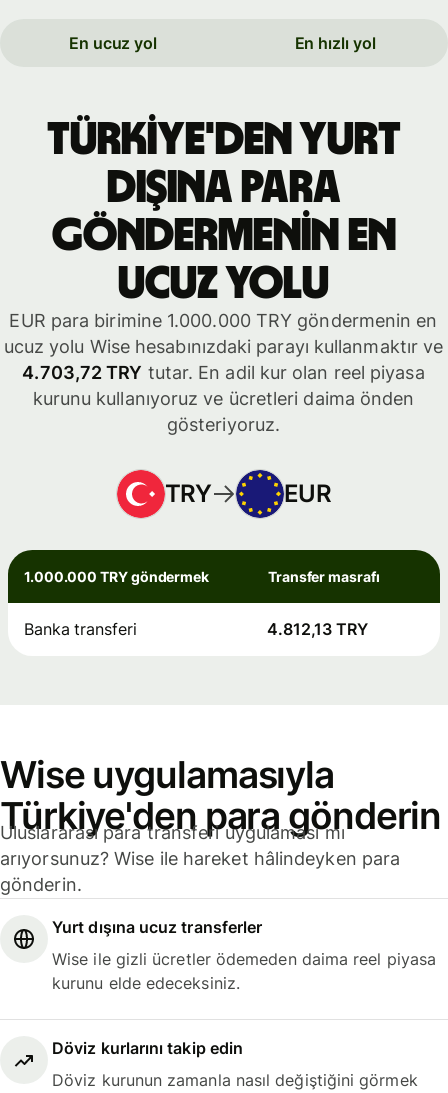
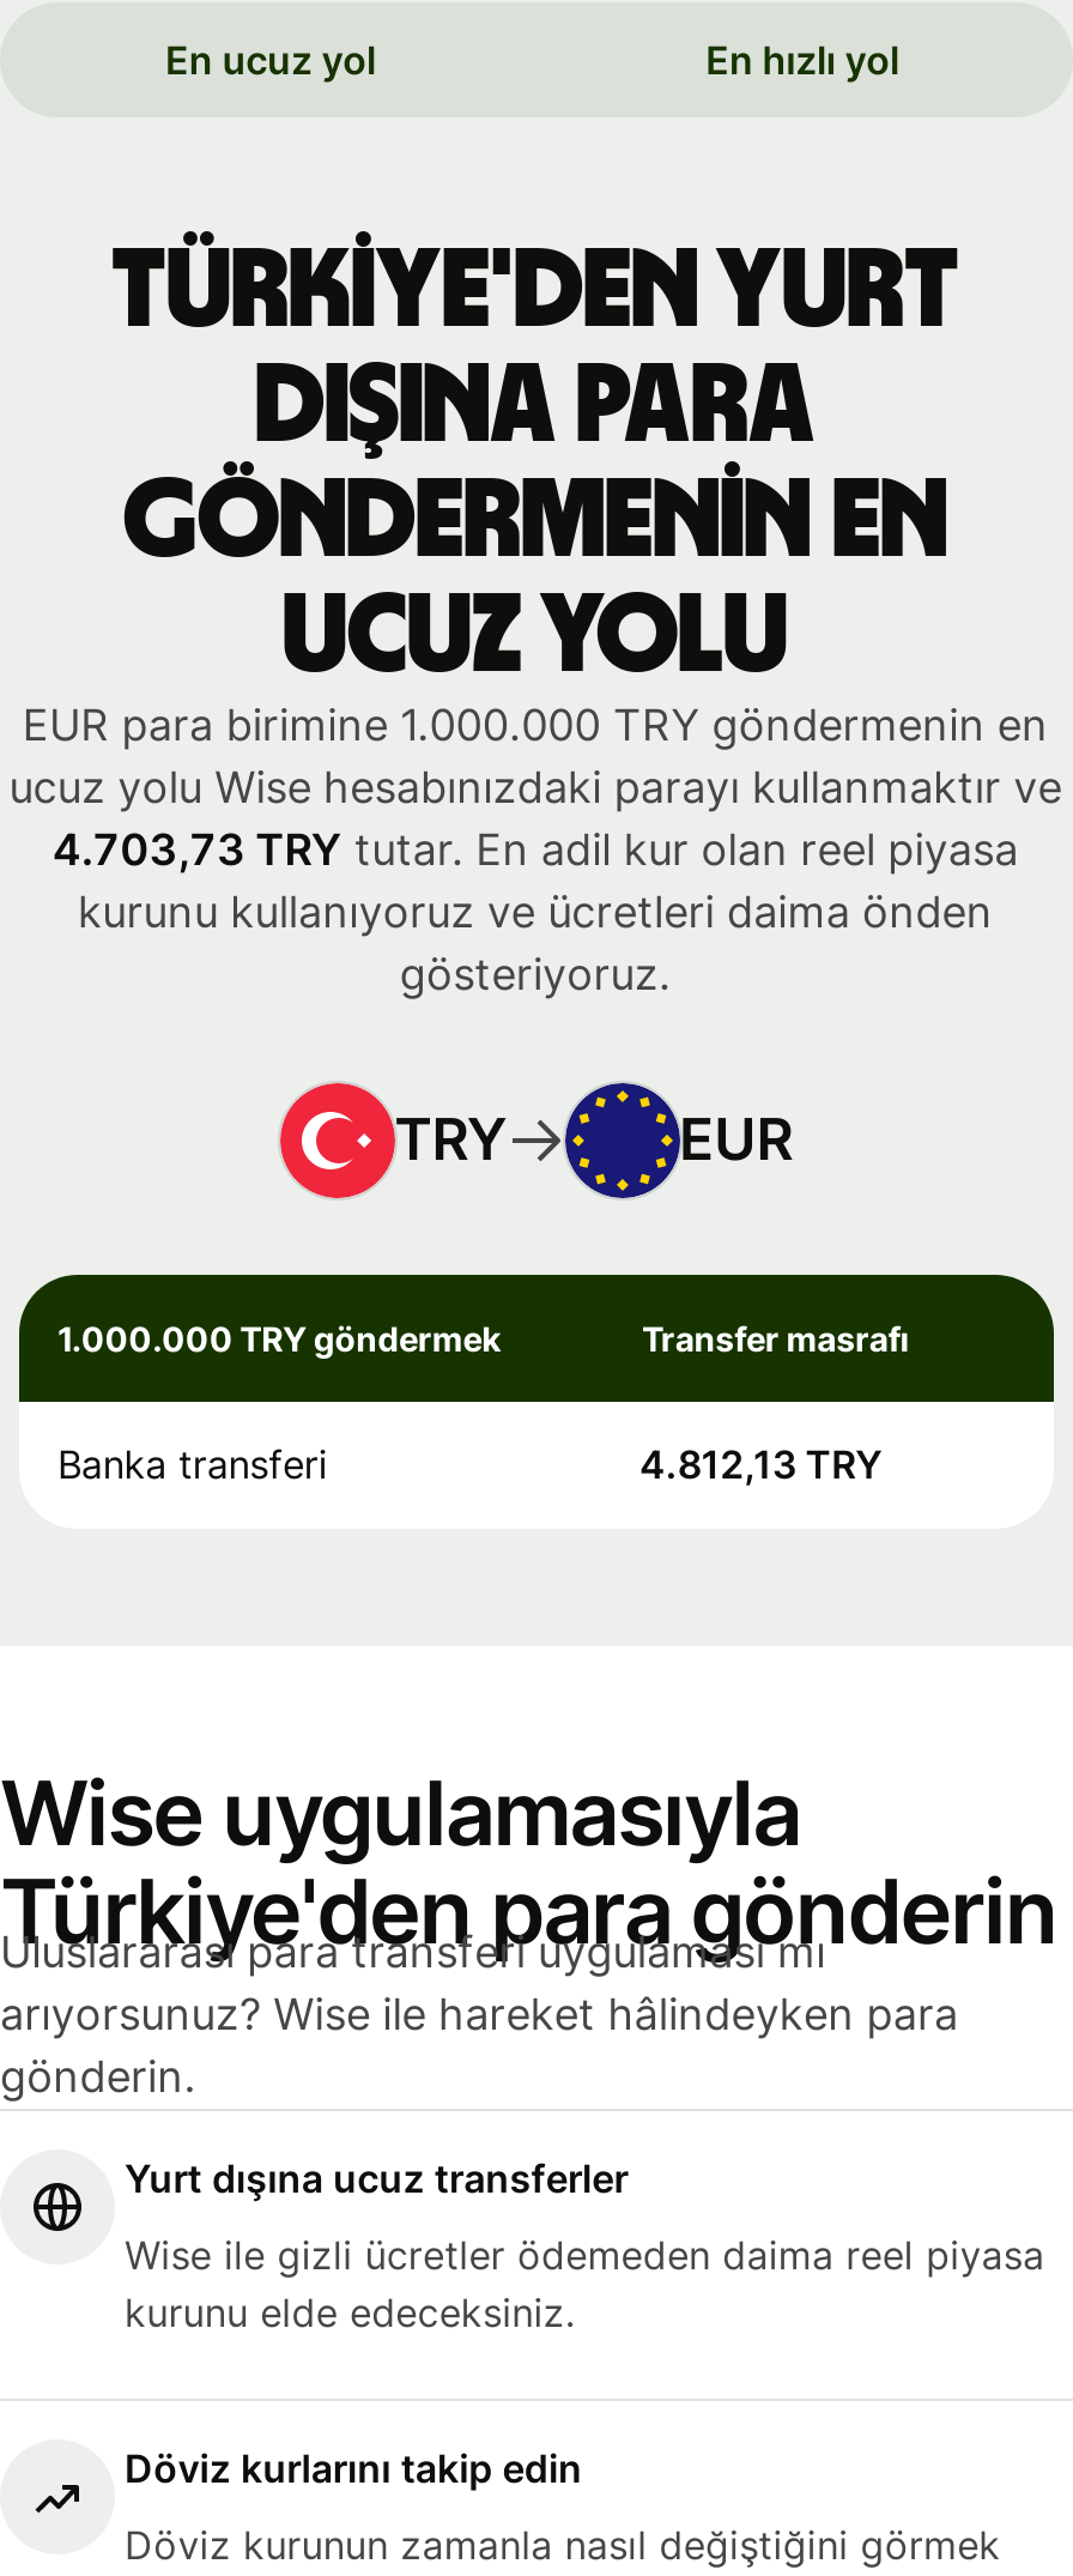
- 4.703,72 TRY tutar. En adil kur olan reel piyasa
+ 4.703,73 TRY tutar. En adil kur olan reel piyasa
